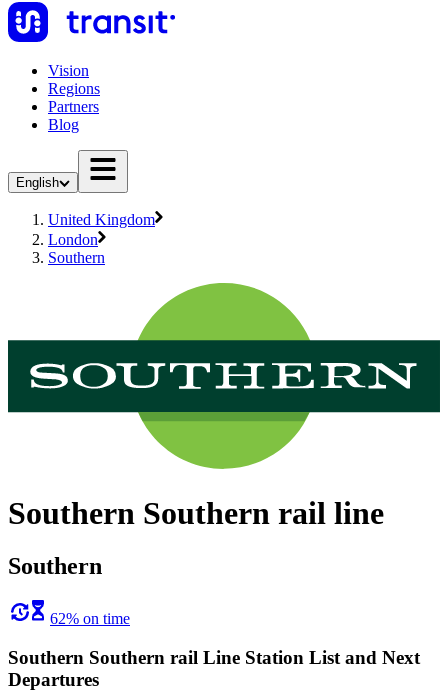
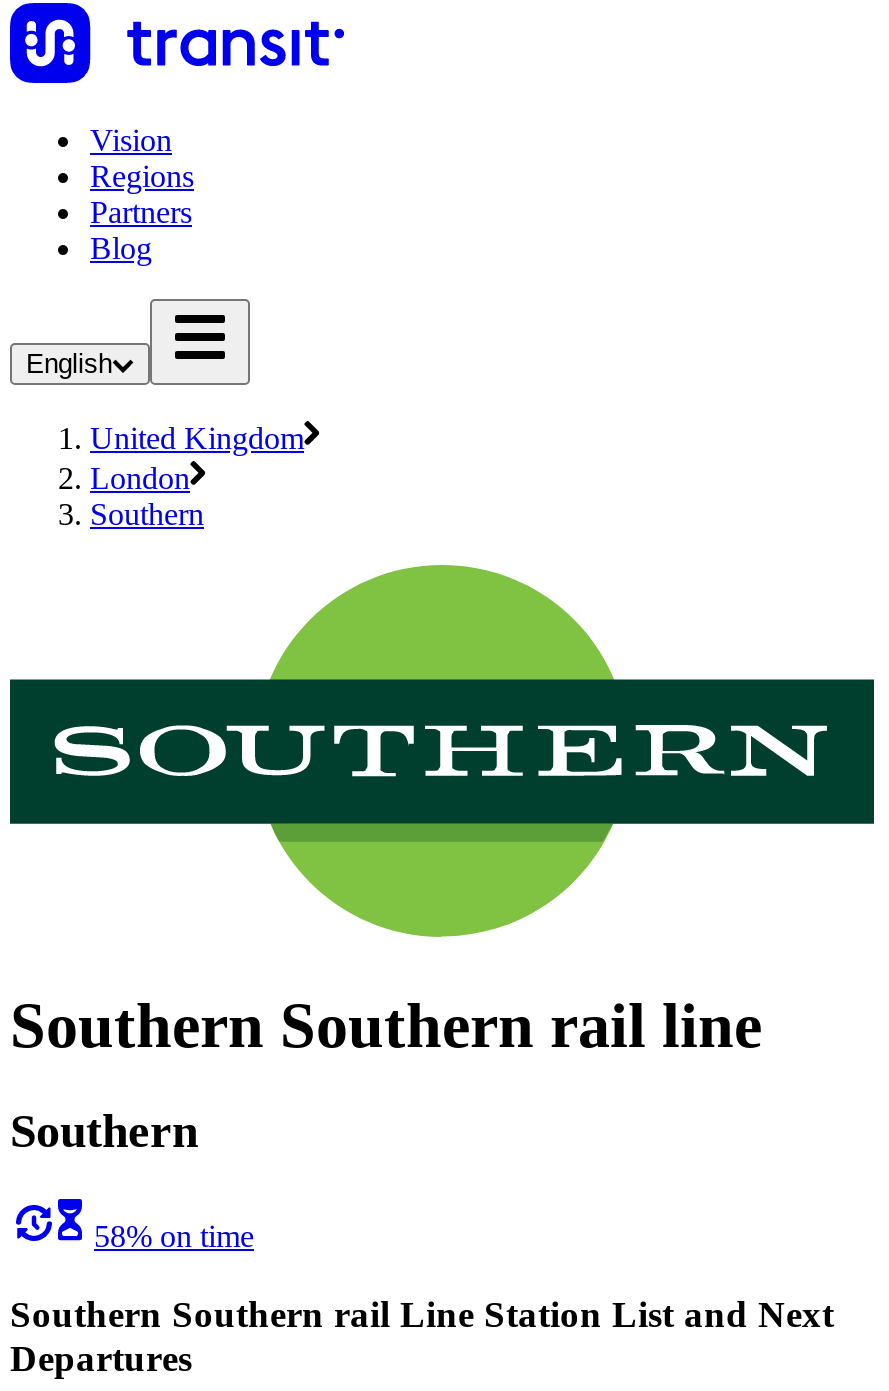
- 62% on time
+ 58% on time
